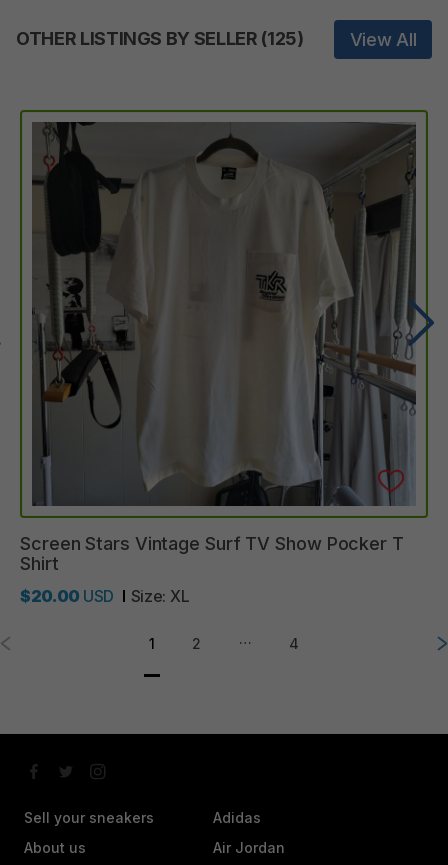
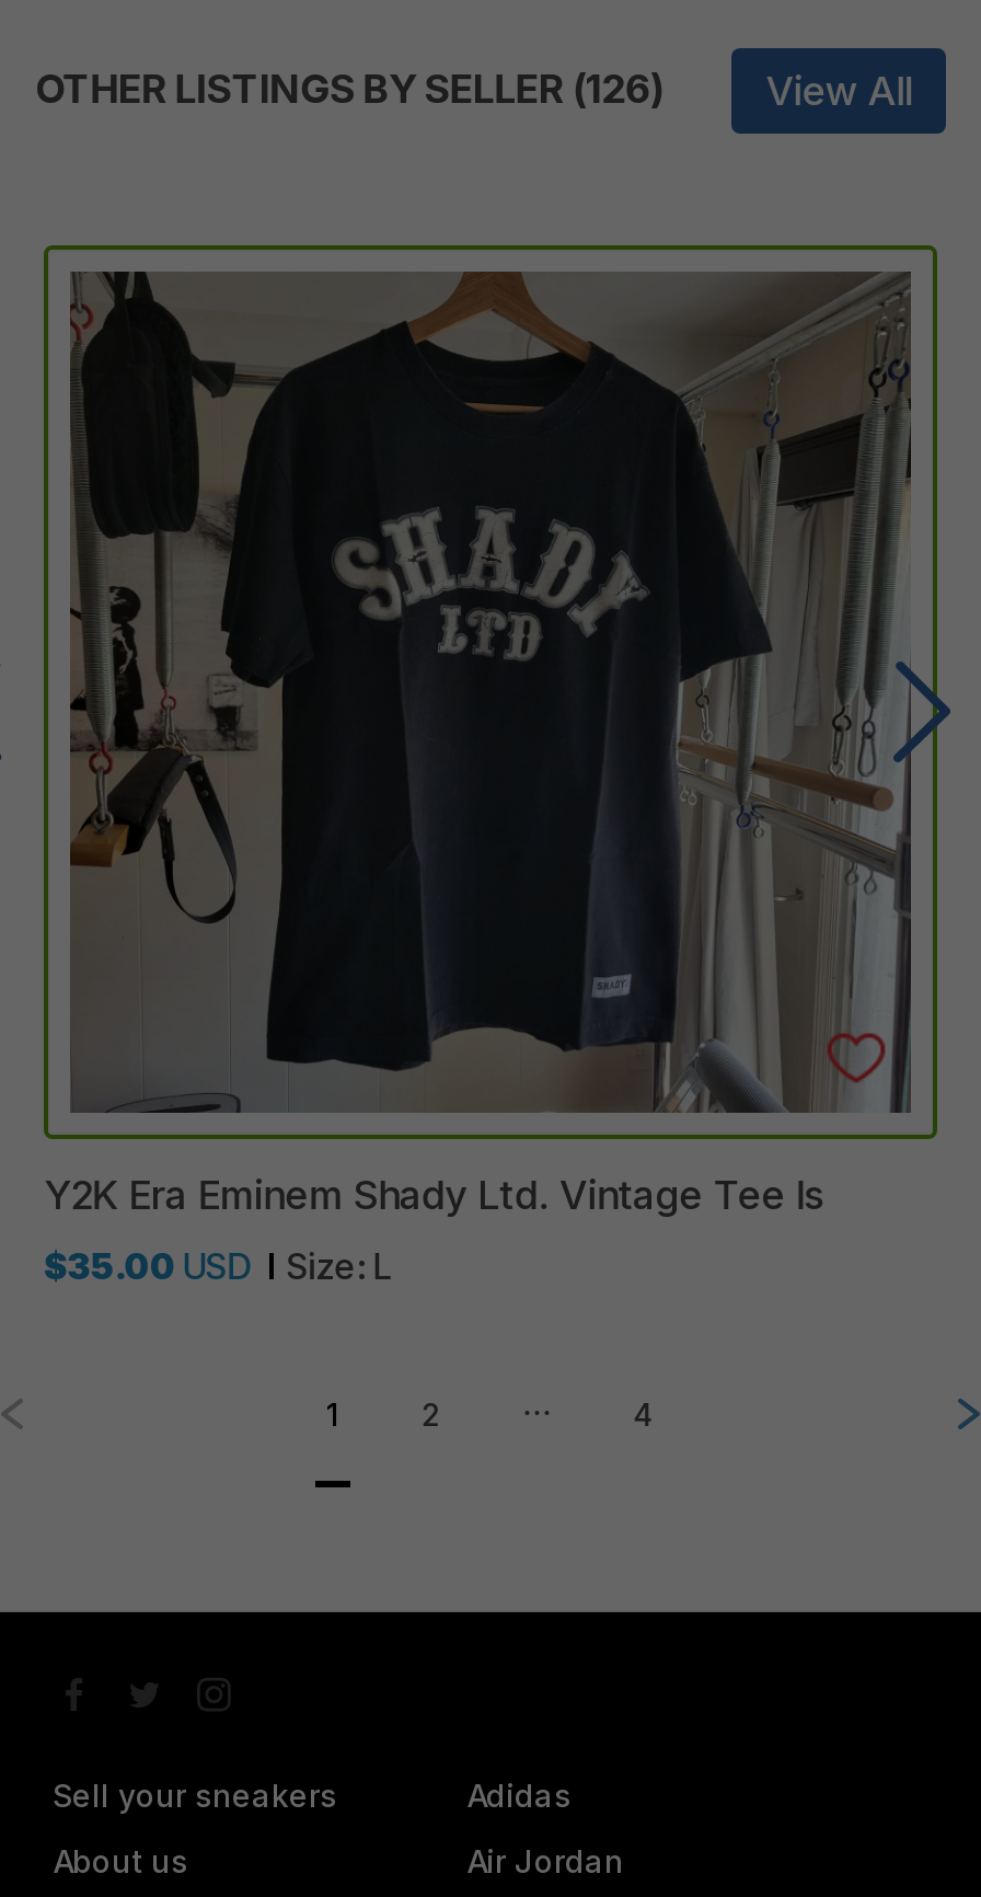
- OTHER LISTINGS BY SELLER (125)
+ OTHER LISTINGS BY SELLER (126)

- [image]
- Screen Stars Vintage Surf TV Show Pocker T
- Shirt
+ [image]
+ Y2K Era Eminem Shady Ltd. Vintage Tee Is

- $20.00 USD
- Size: XL
+ $35.00 USD
+ Size: L
